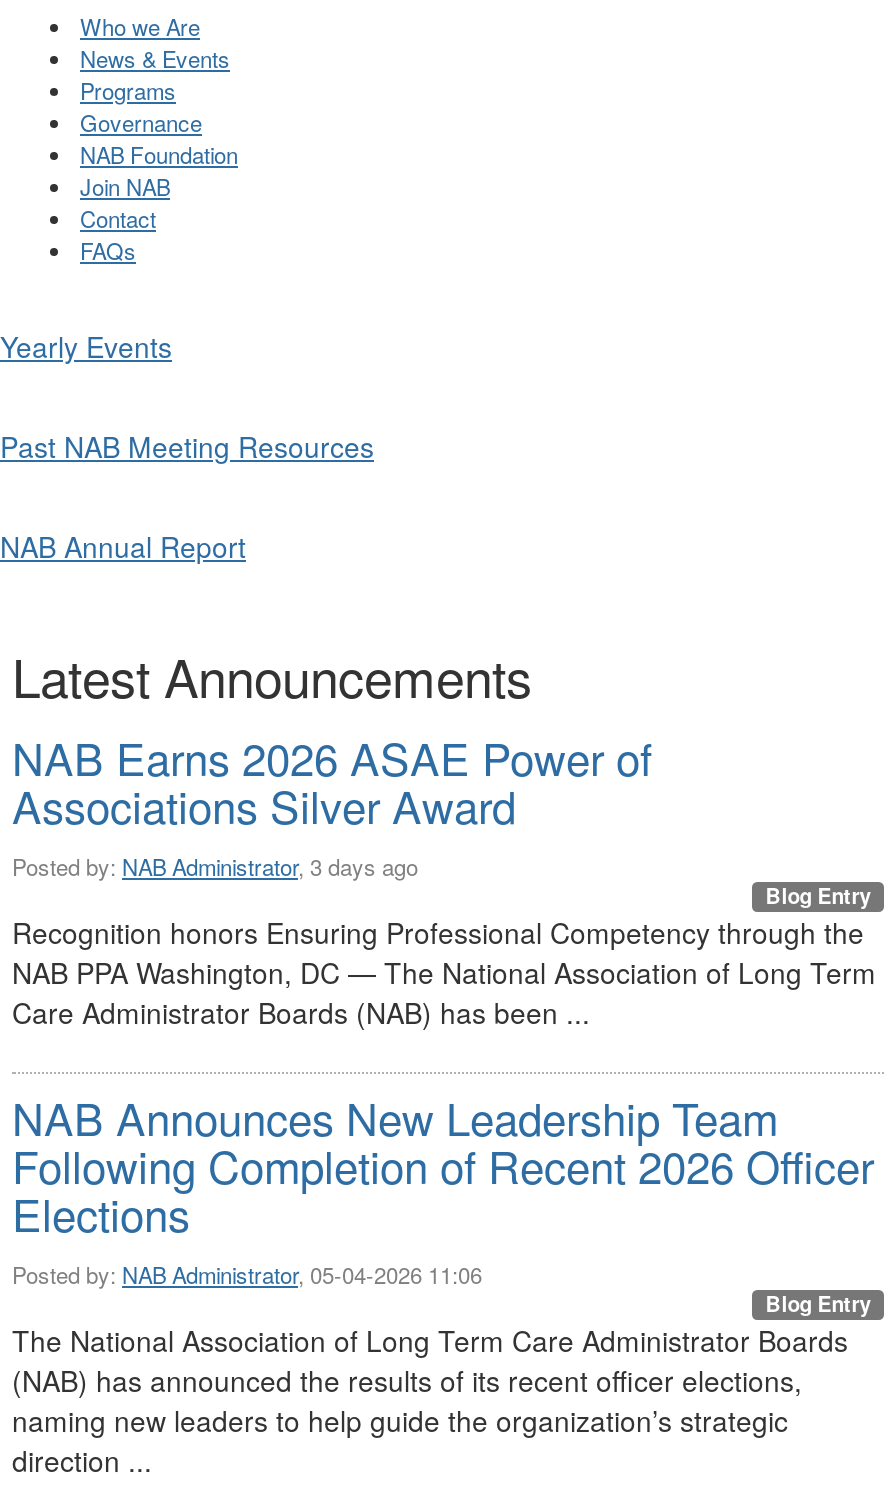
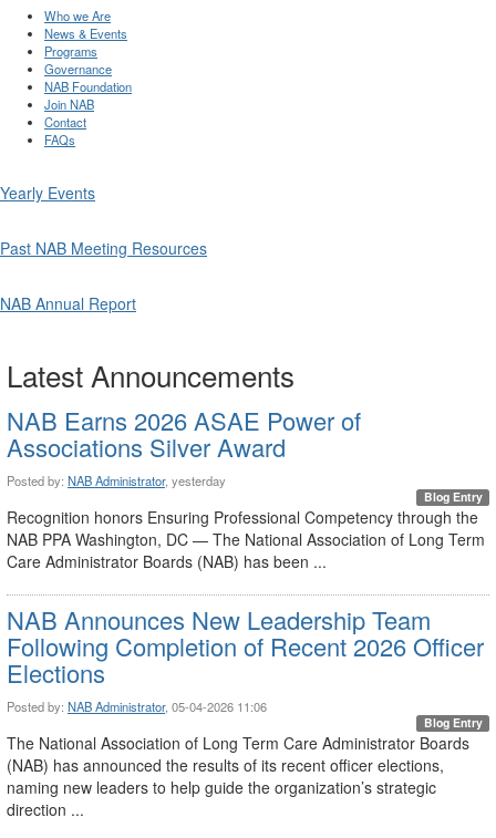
- Posted by: NAB Administrator, 3 days ago
+ Posted by: NAB Administrator, yesterday
